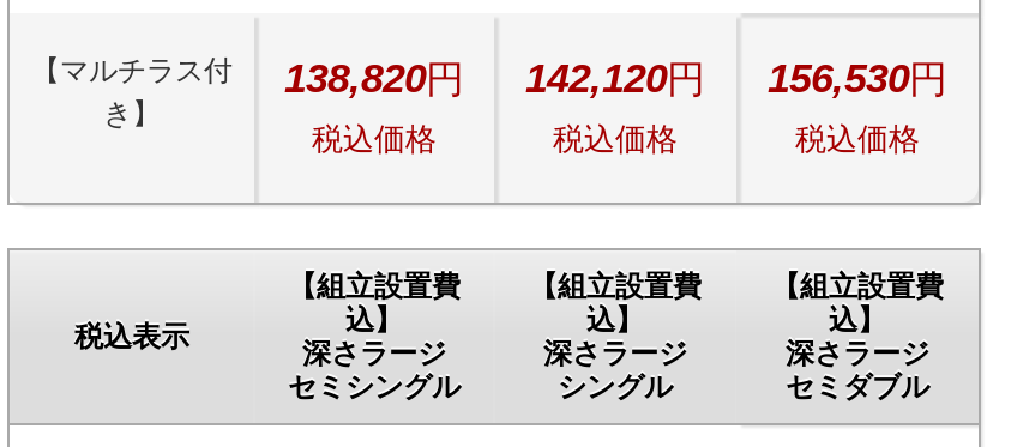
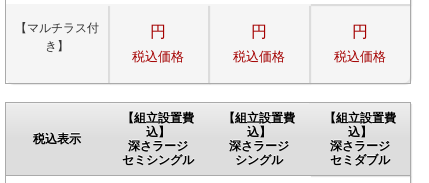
- 138,820円
+ 円

- 142,120円
+ 円

- 156,530円
+ 円
